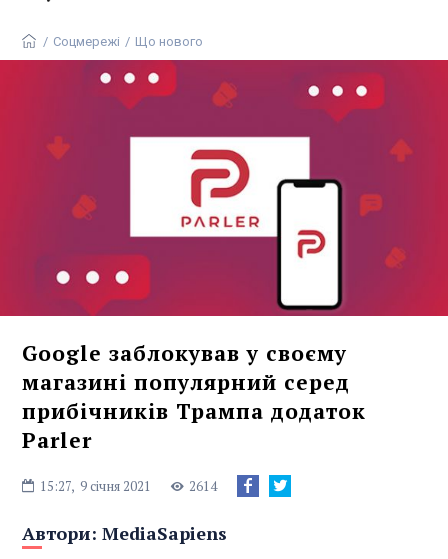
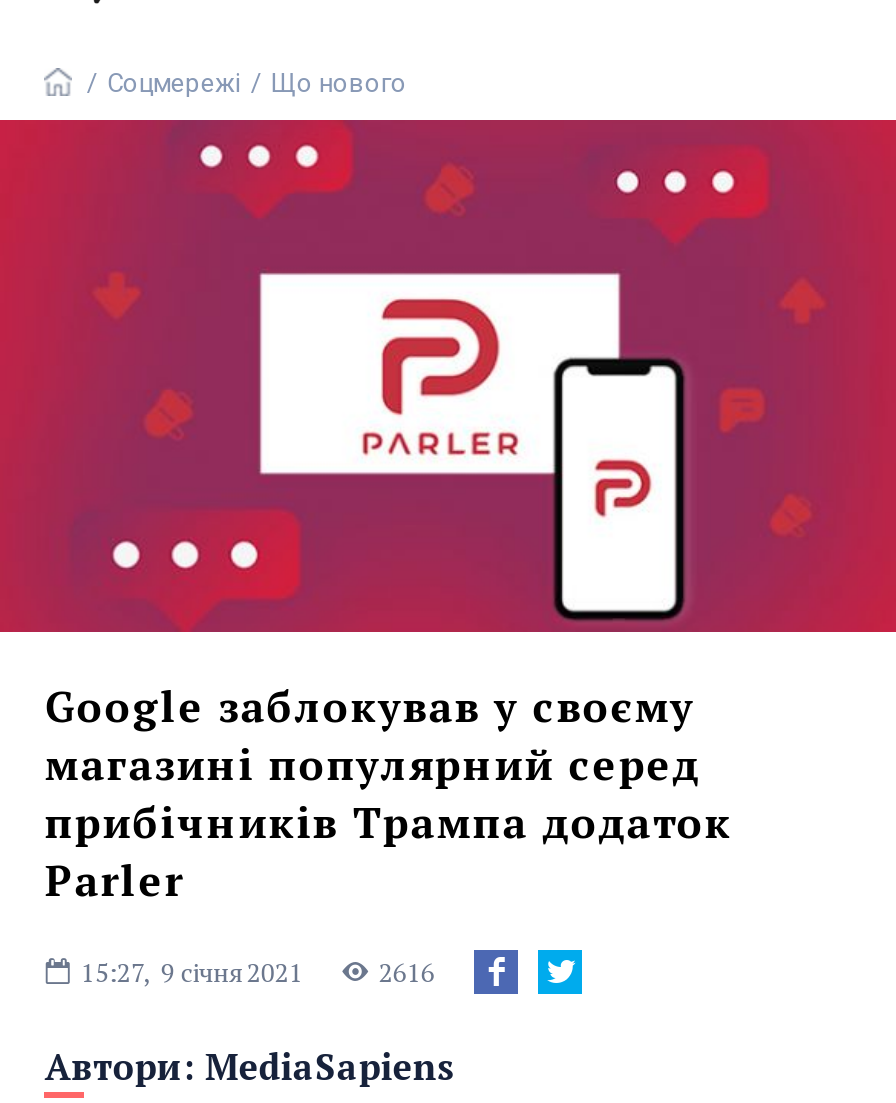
- 2614
+ 2616
